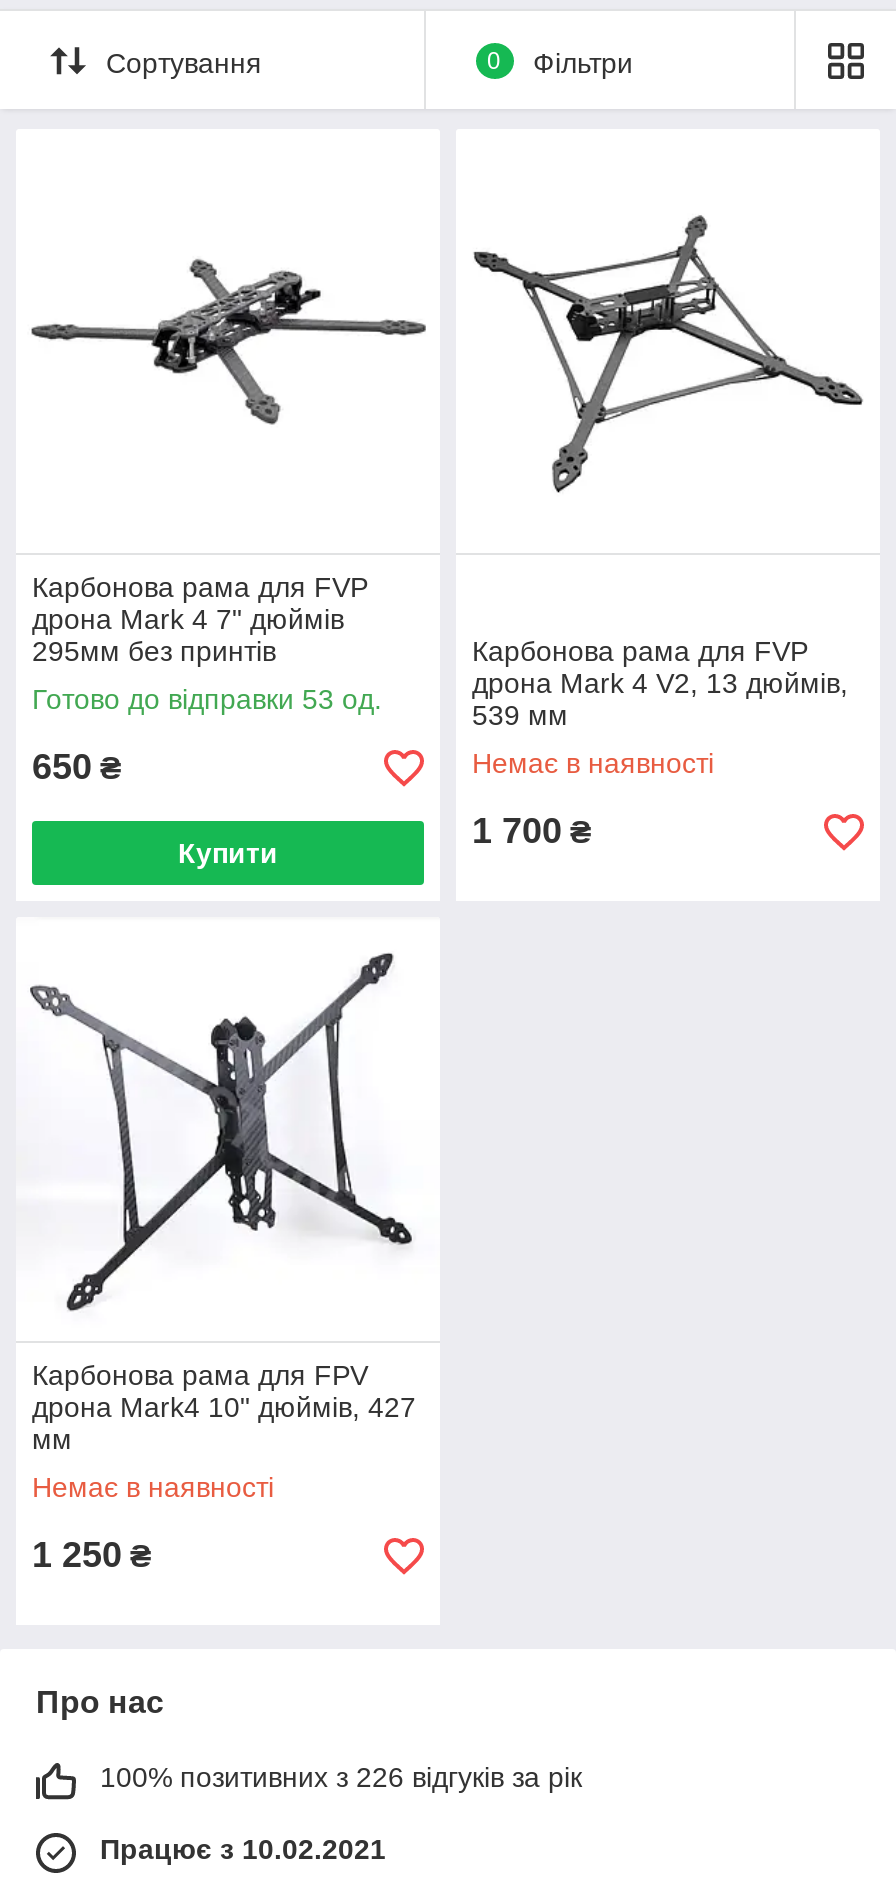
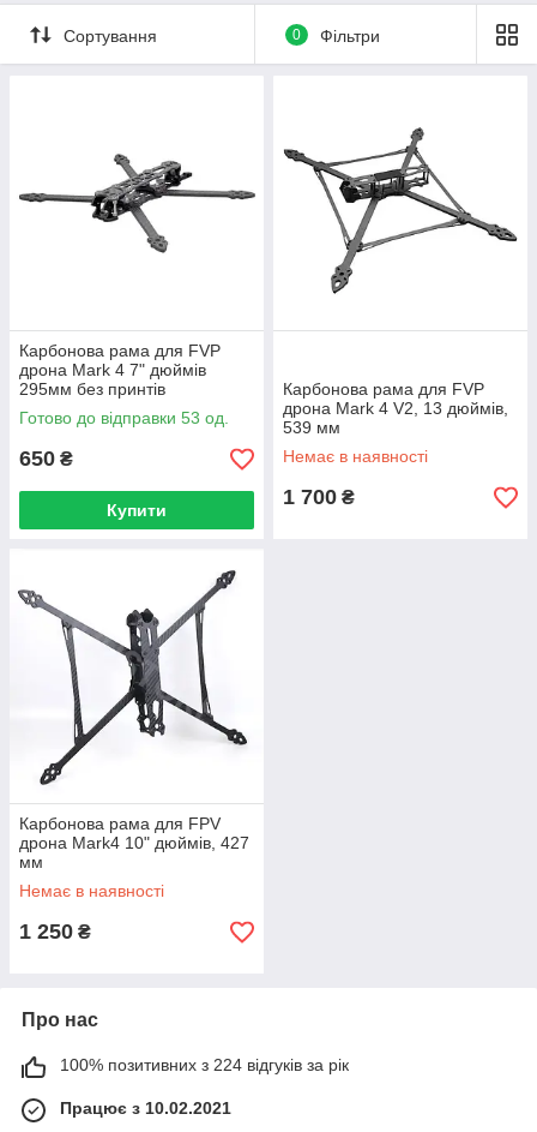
- 100% позитивних з 226 відгуків за рік
+ 100% позитивних з 224 відгуків за рік
